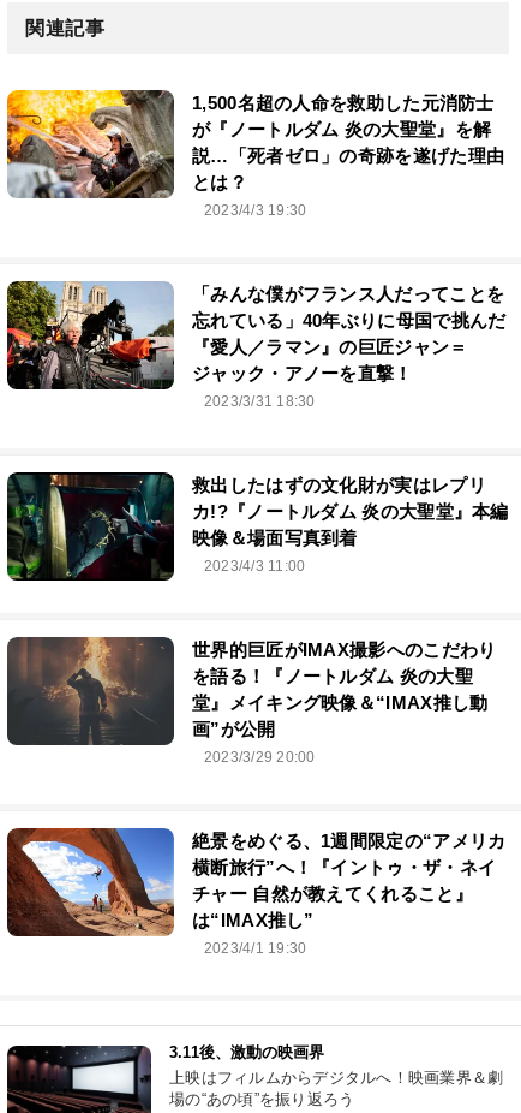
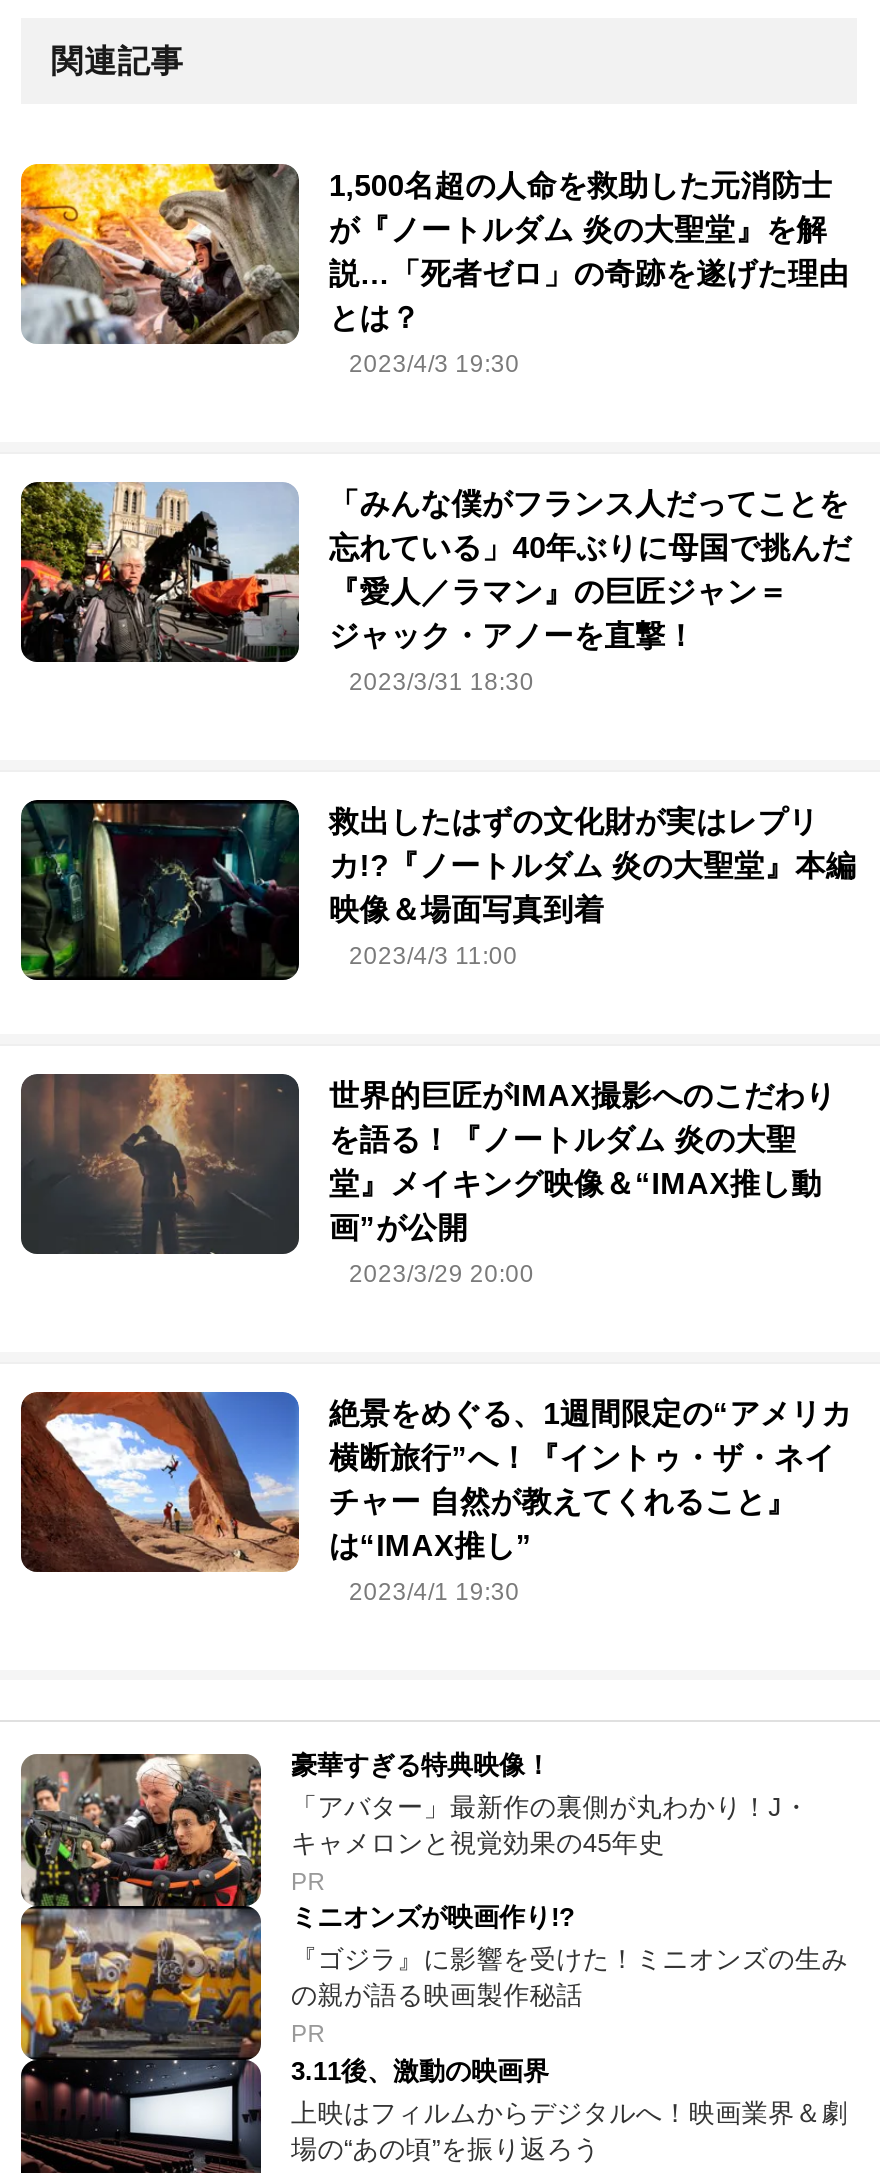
+ [image]
+ 豪華すぎる特典映像！
+ 「アバター」最新作の裏側が丸わかり！J・
+ キャメロンと視覚効果の45年史
+ PR
+ ミニオンズが映画作り!?
+ 『ゴジラ』に影響を受けた！ミニオンズの生み
+ の親が語る映画製作秘話
+ PR
